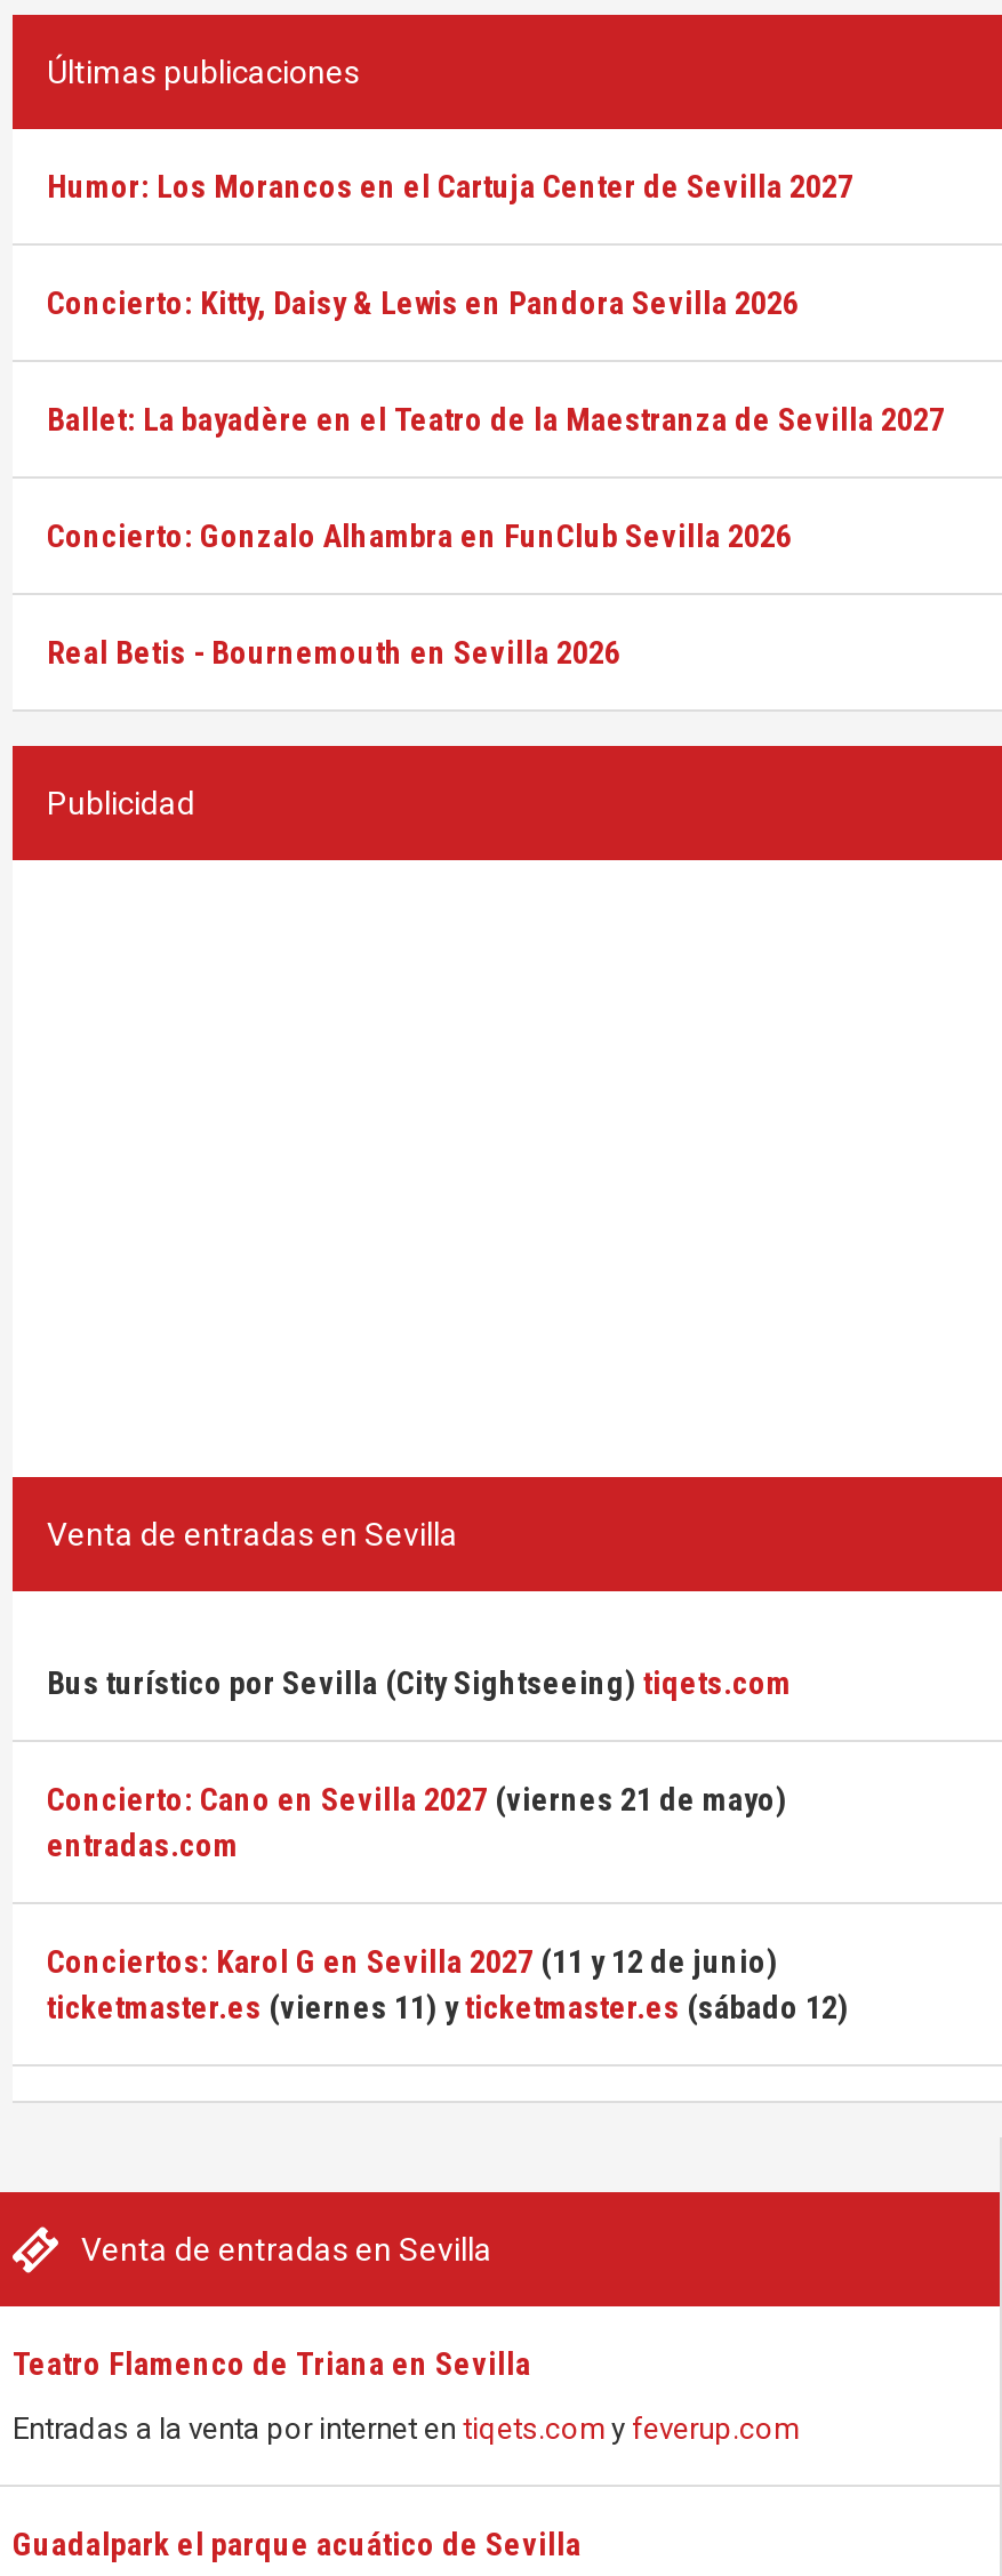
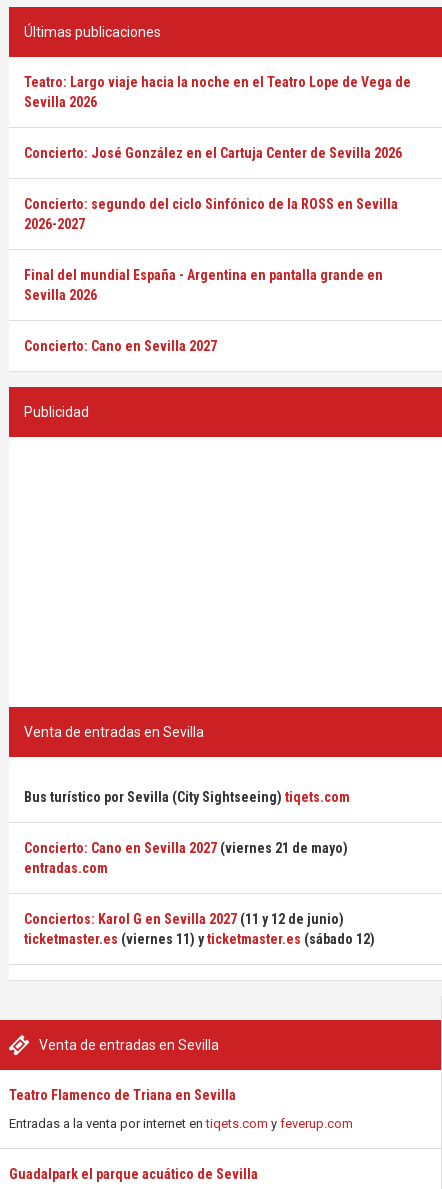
- Humor: Los Morancos en el Cartuja Center de Sevilla 2027
+ Teatro: Largo viaje hacia la noche en el Teatro Lope de Vega de
+ Sevilla 2026

- Concierto: Kitty, Daisy & Lewis en Pandora Sevilla 2026
+ Concierto: José González en el Cartuja Center de Sevilla 2026

- Ballet: La bayadère en el Teatro de la Maestranza de Sevilla 2027
+ Concierto: segundo del ciclo Sinfónico de la ROSS en Sevilla
+ 2026-2027

- Concierto: Gonzalo Alhambra en FunClub Sevilla 2026
+ Final del mundial España - Argentina en pantalla grande en
+ Sevilla 2026

- Real Betis - Bournemouth en Sevilla 2026
+ Concierto: Cano en Sevilla 2027
